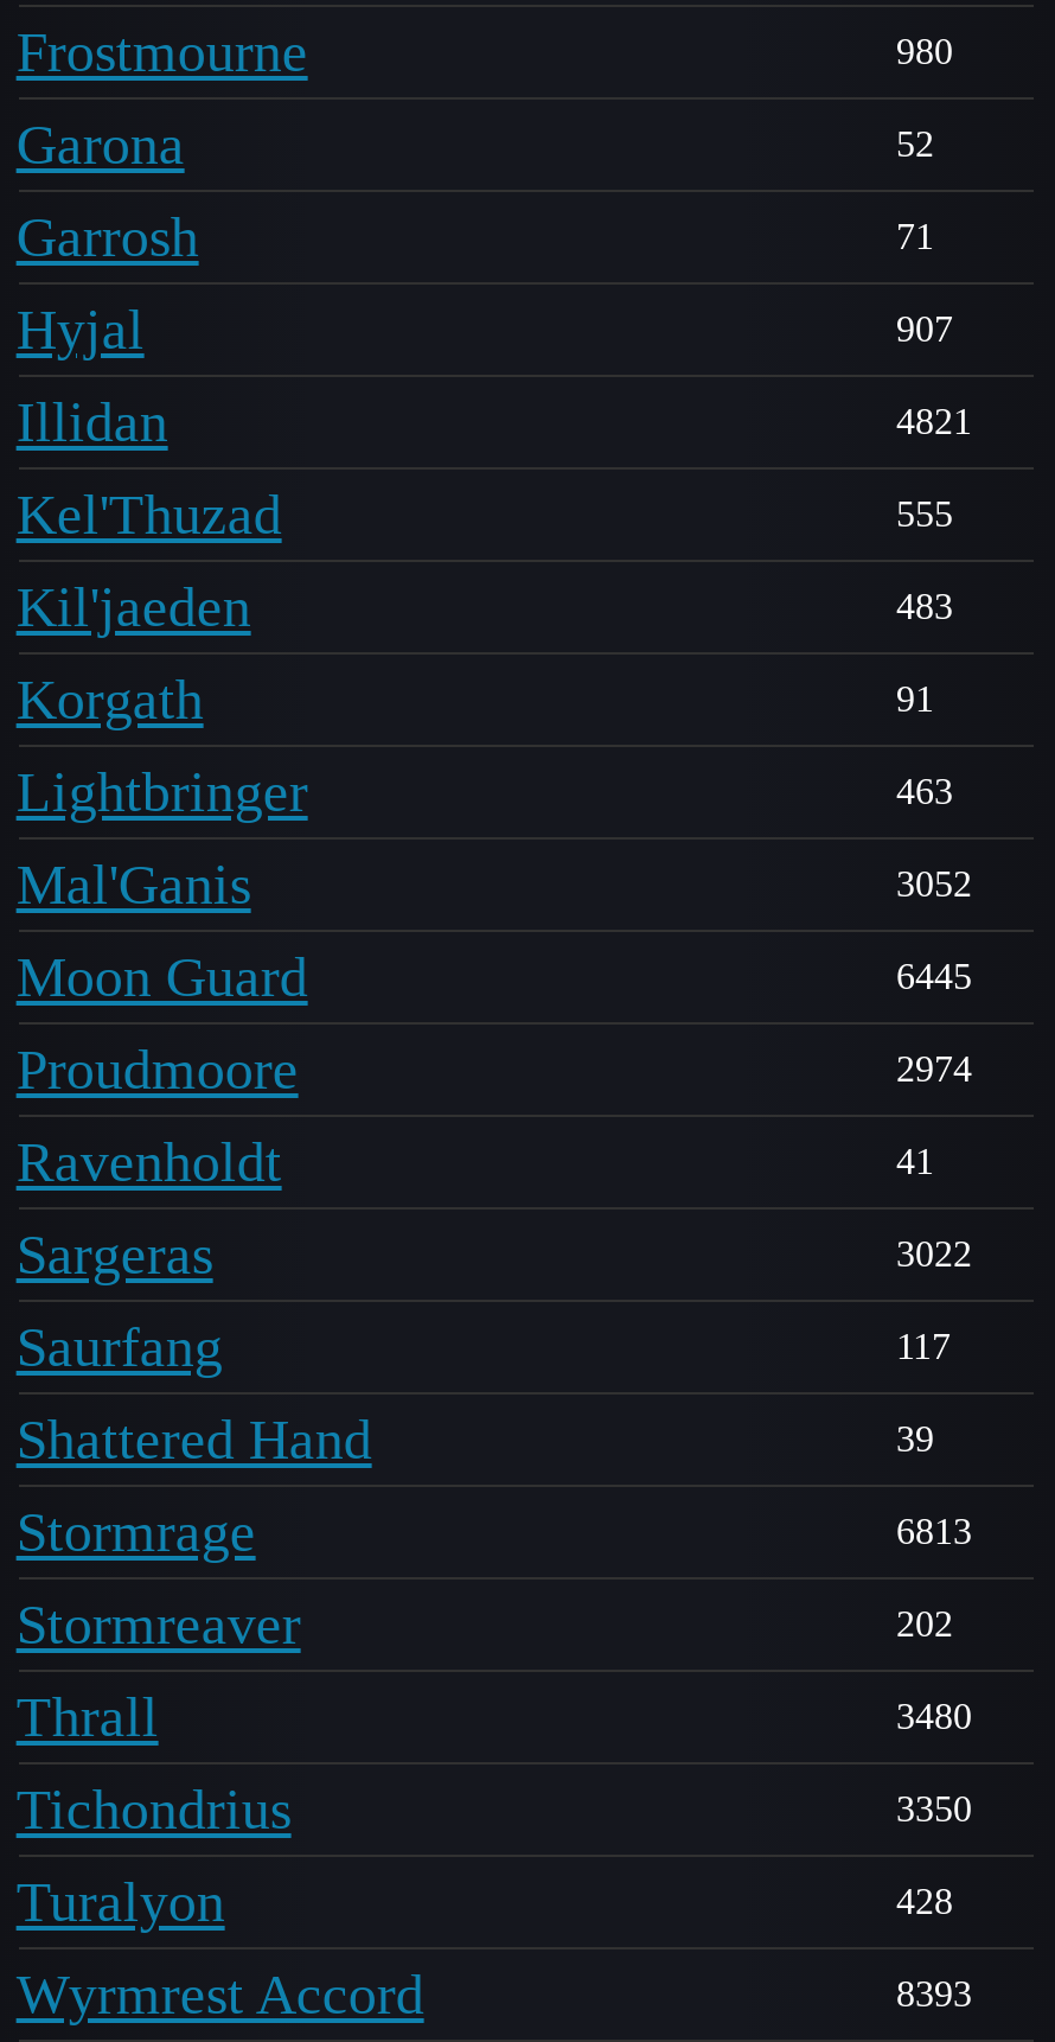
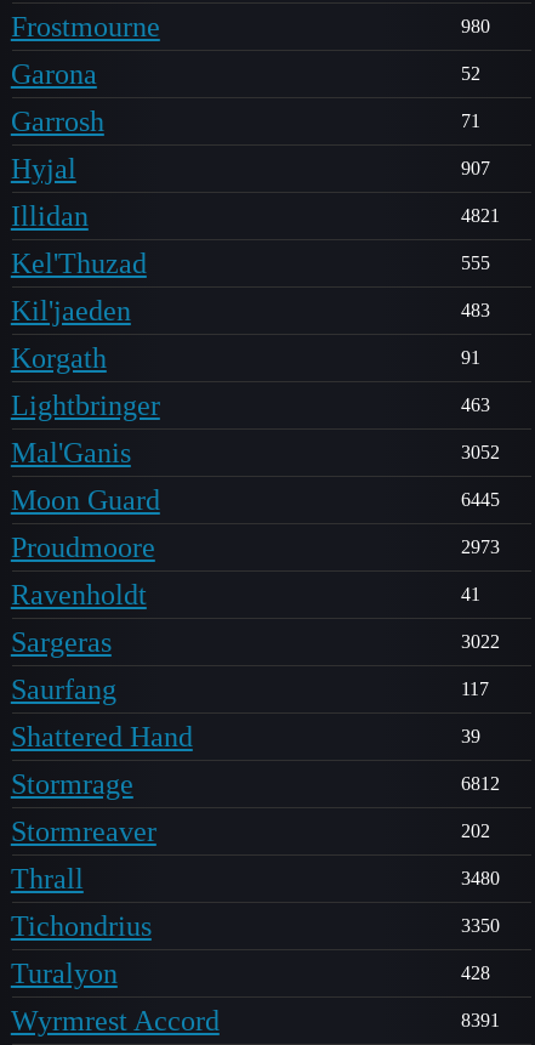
- 2974
+ 2973

- 6813
+ 6812

- 8393
+ 8391
